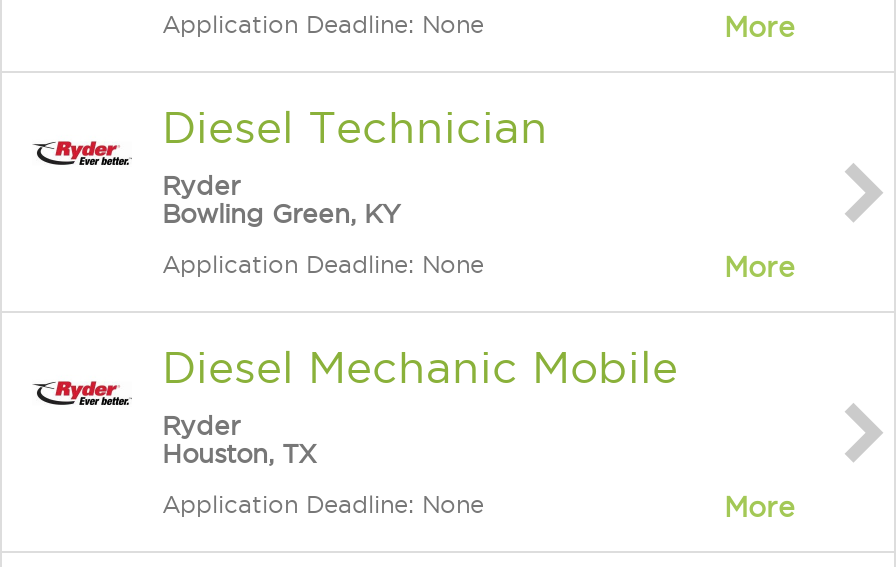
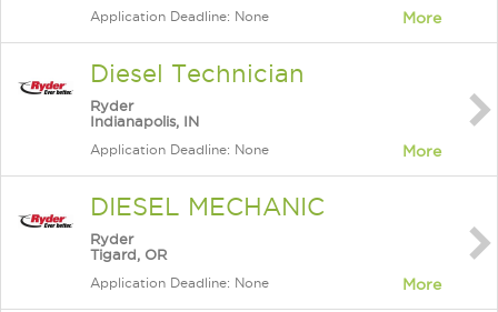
- Bowling Green, KY
+ Indianapolis, IN

- Diesel Mechanic Mobile
+ DIESEL MECHANIC

- Houston, TX
+ Tigard, OR
